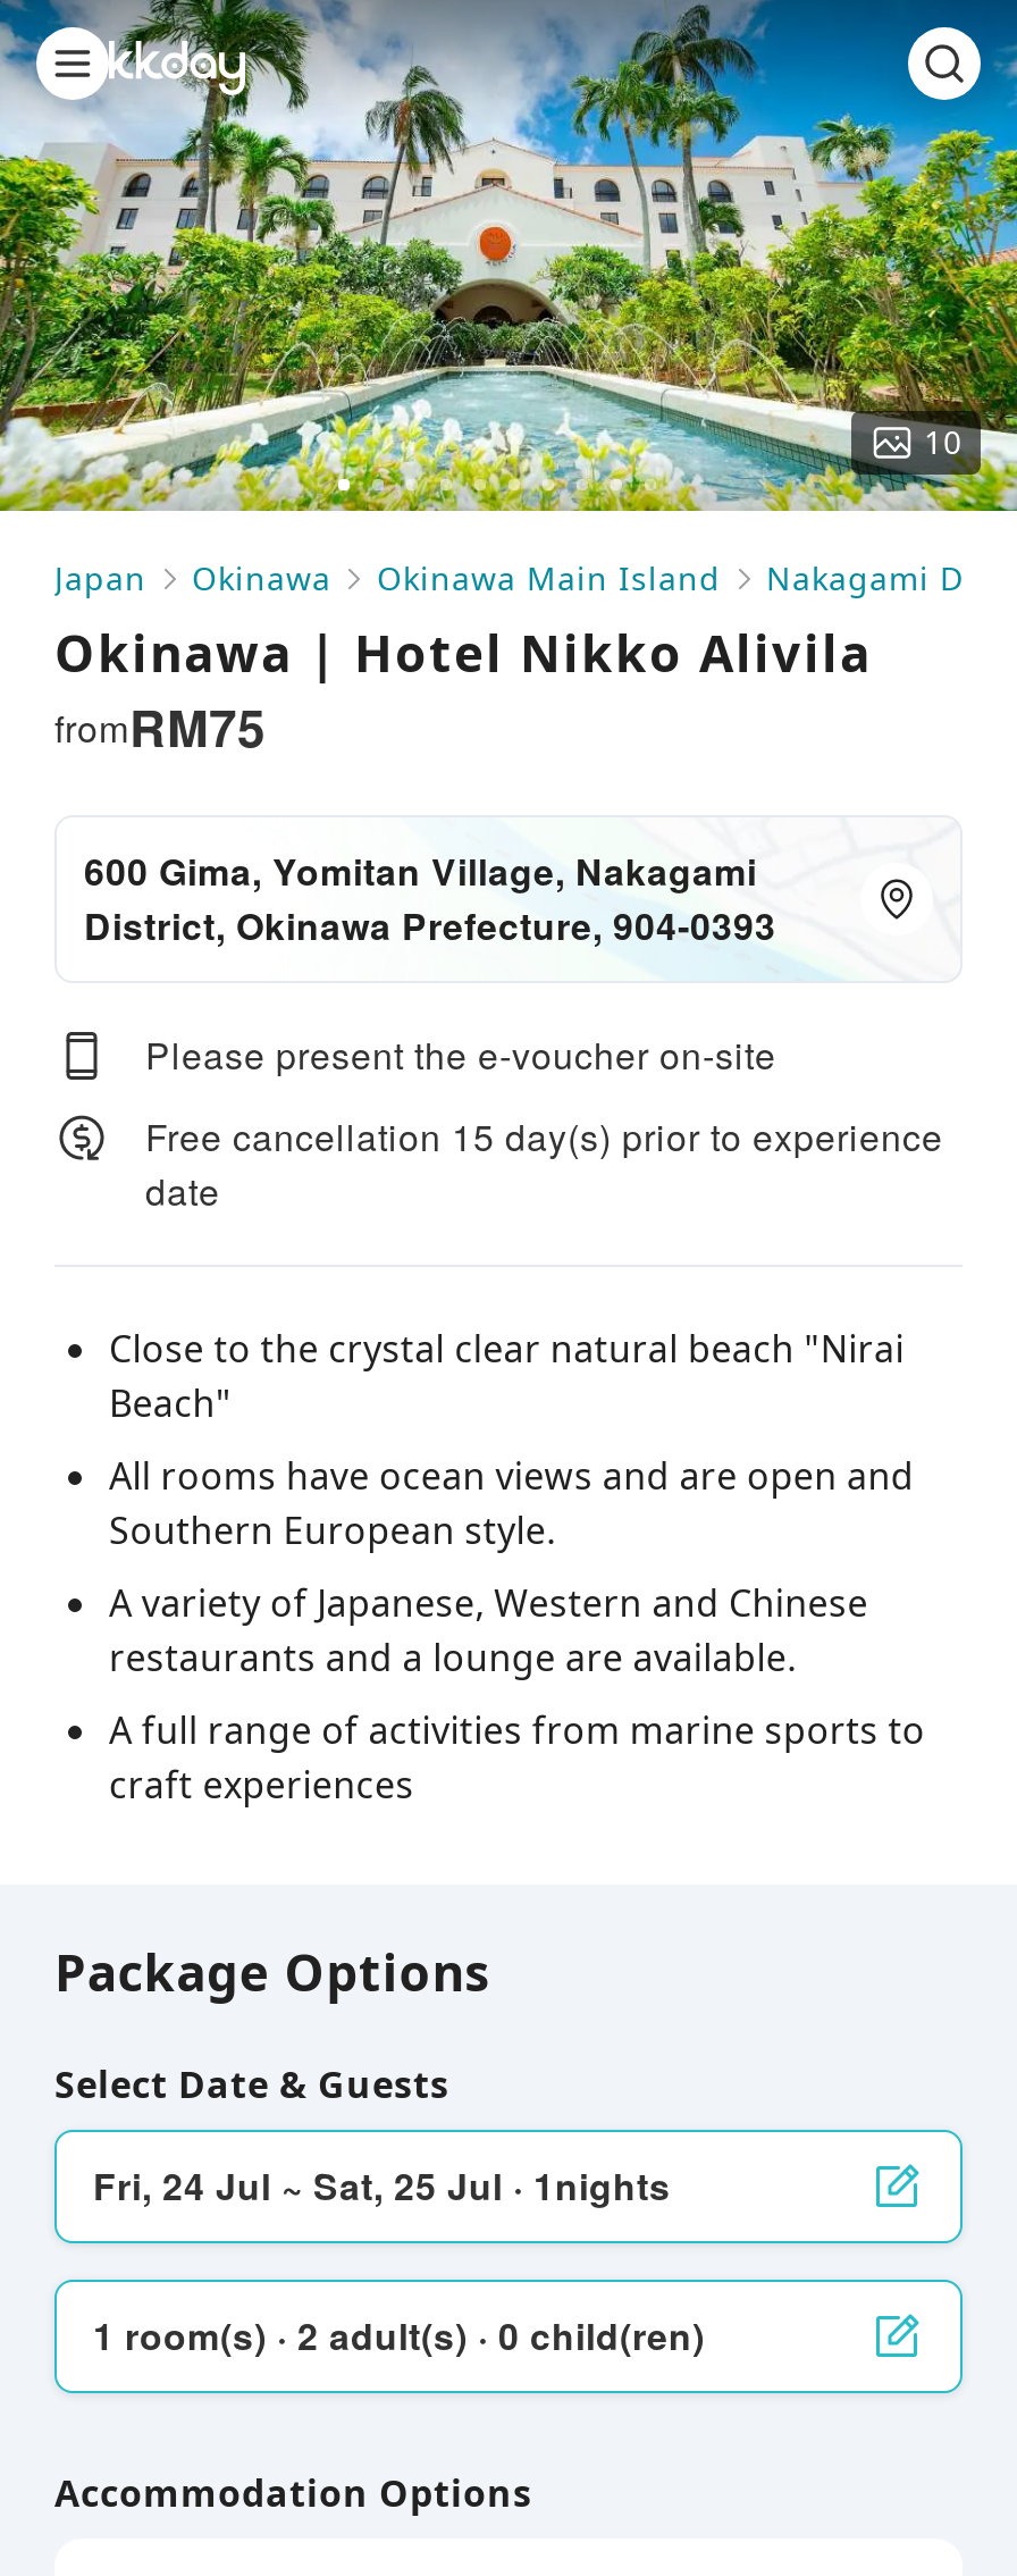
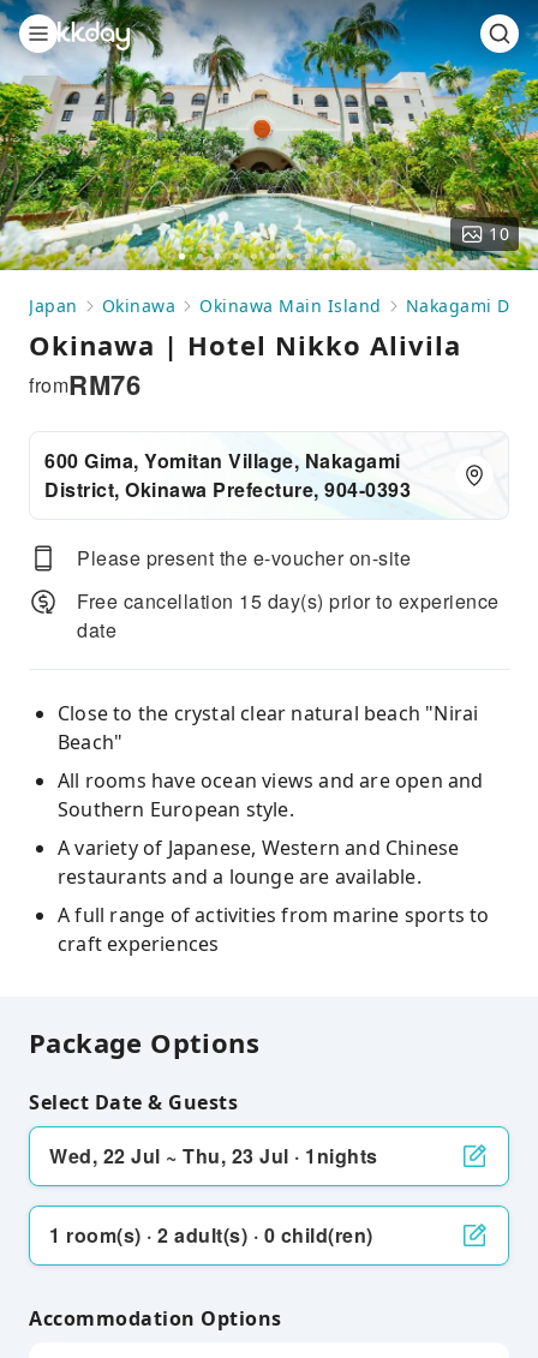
- from RM75
+ from RM76

- Fri, 24 Jul ~ Sat, 25 Jul · 1nights
+ Wed, 22 Jul ~ Thu, 23 Jul · 1nights
